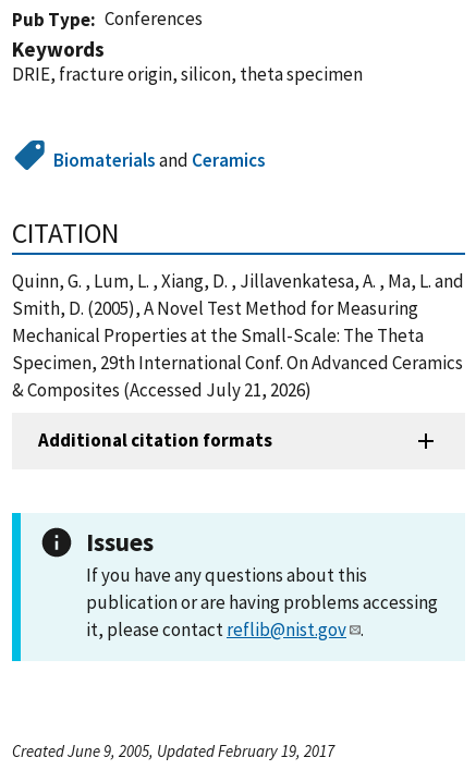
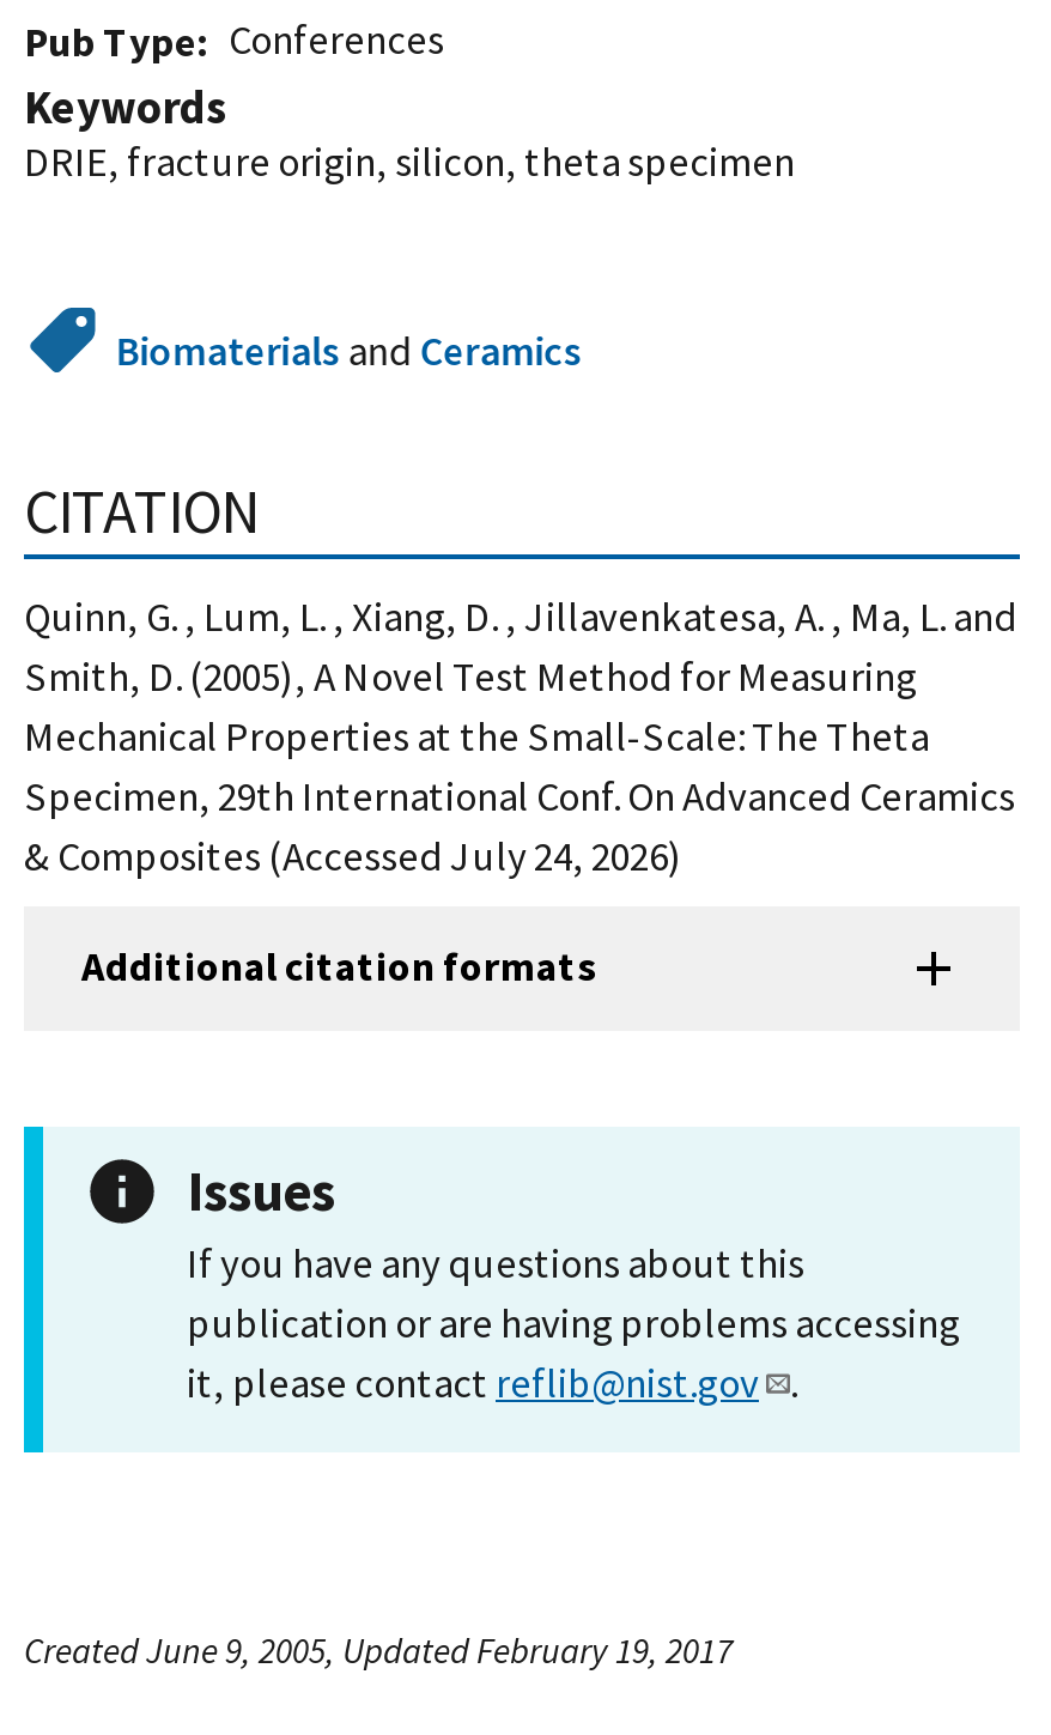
- & Composites (Accessed July 21, 2026)
+ & Composites (Accessed July 24, 2026)
